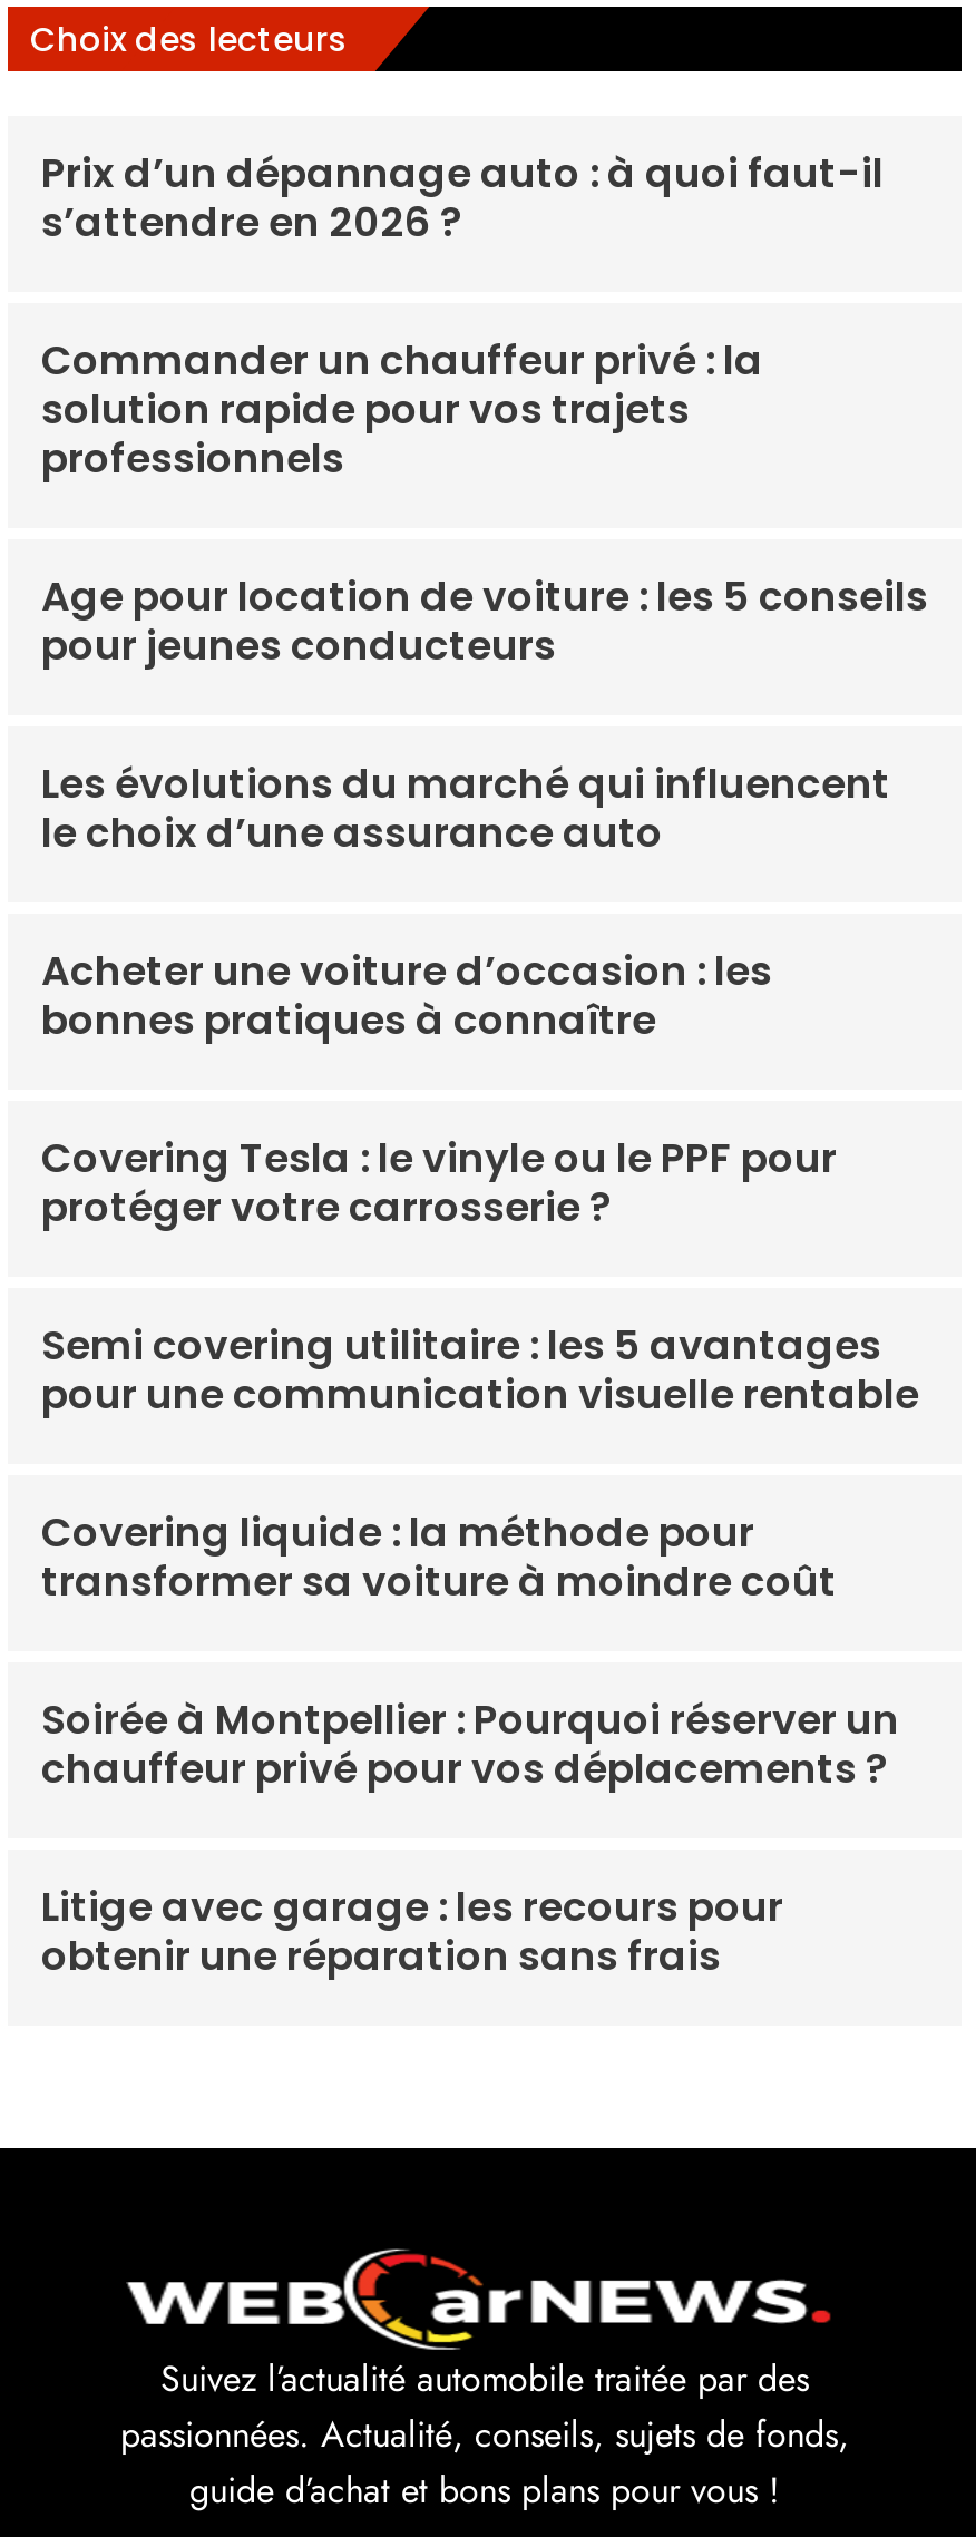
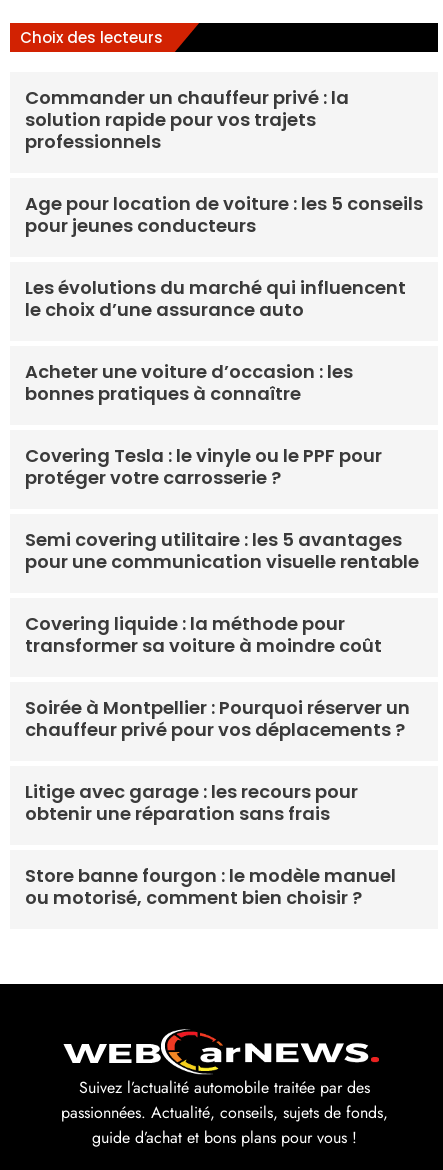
- Prix d’un dépannage auto : à quoi faut-il
- s’attendre en 2026 ?

moved up: Commander un chauffeur privé : la | solution rapide pour vos trajets | professionnels | ... | Litige avec garage : les recours pour | obtenir une réparation sans frais

+ Store banne fourgon : le modèle manuel
+ ou motorisé, comment bien choisir ?
